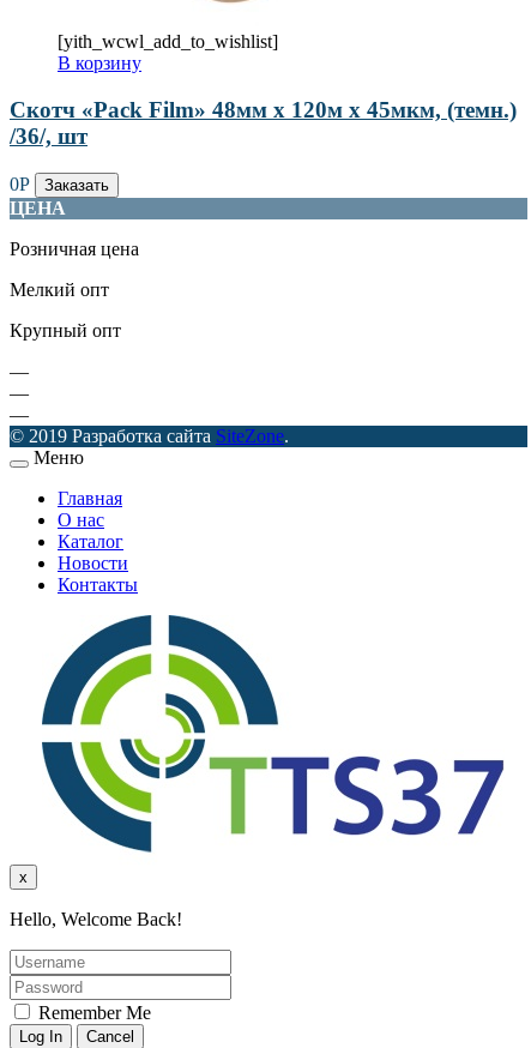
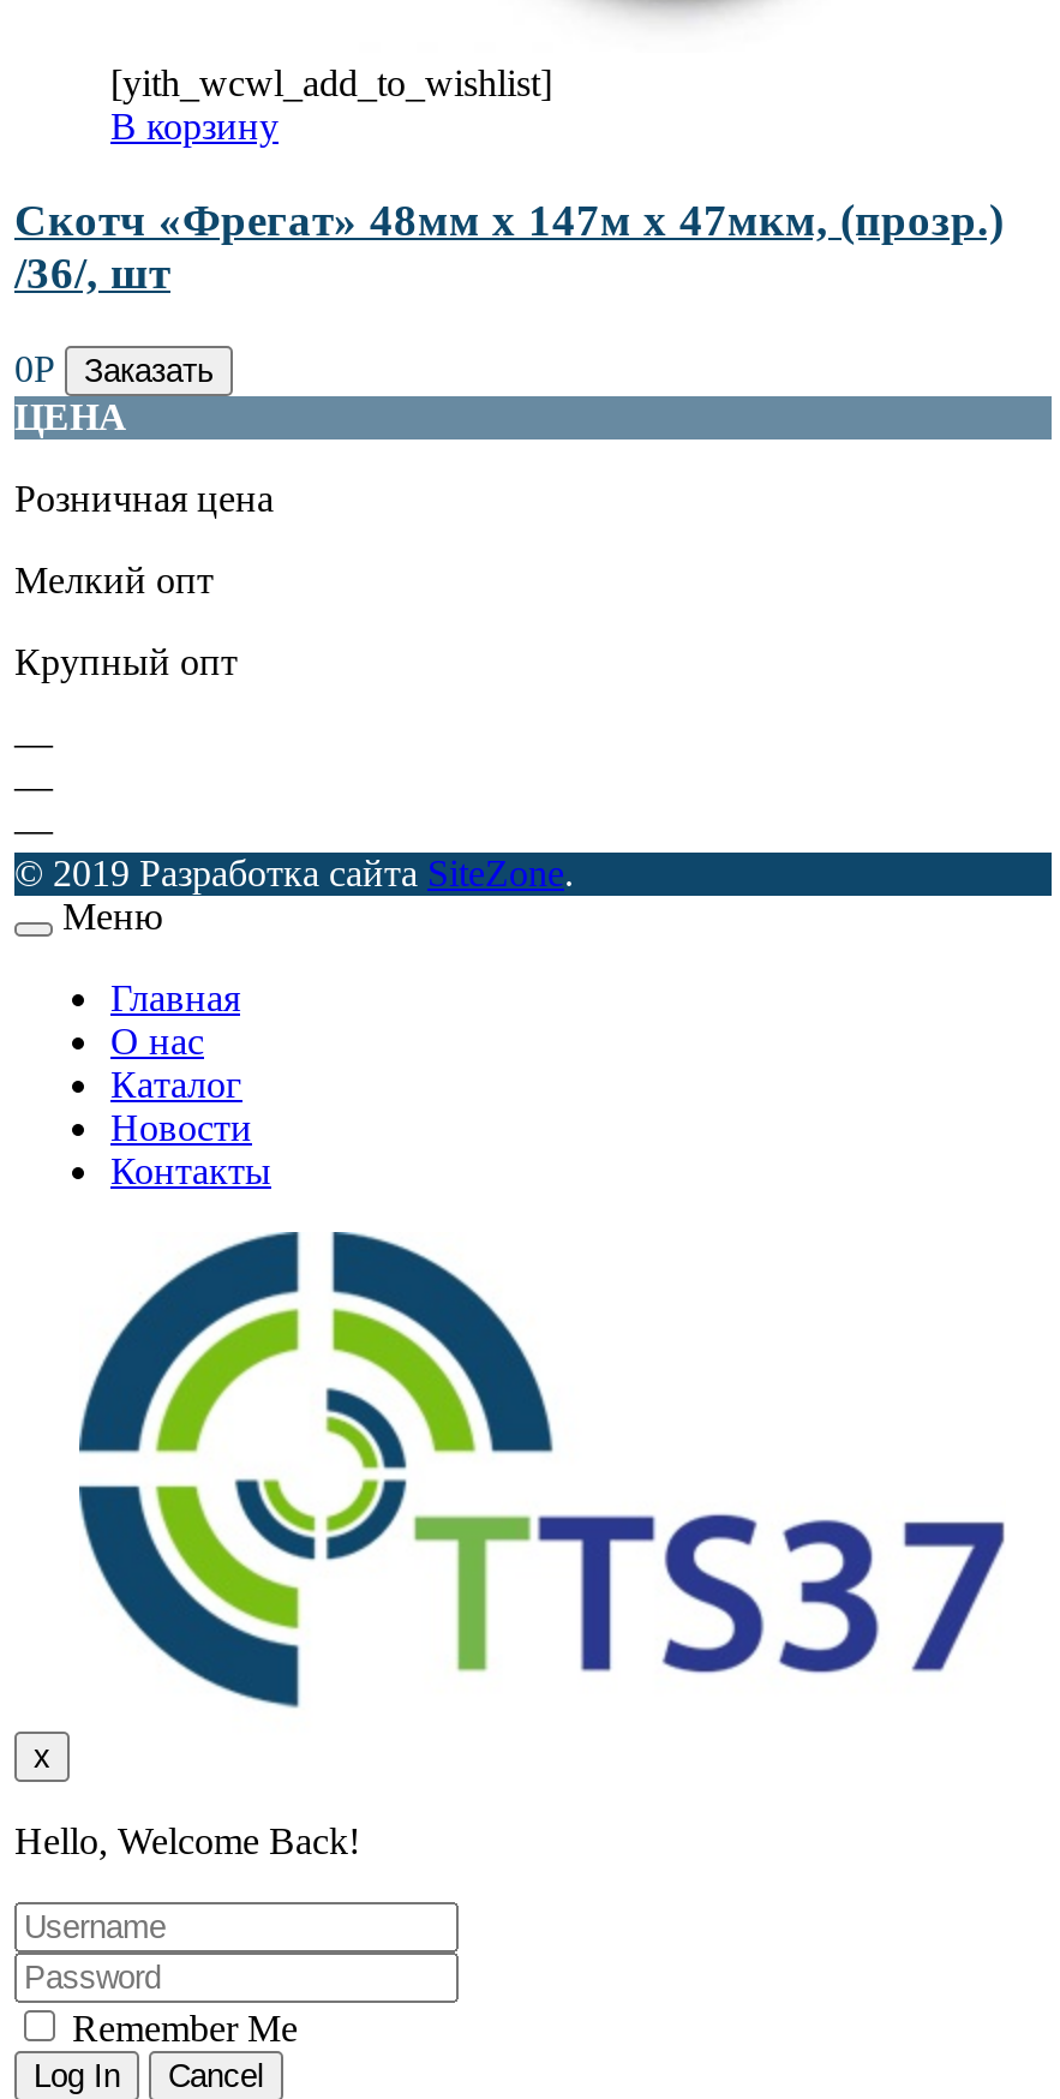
- Скотч «Pack Film» 48мм х 120м х 45мкм, (темн.)
+ Скотч «Фрегат» 48мм х 147м х 47мкм, (прозр.)
